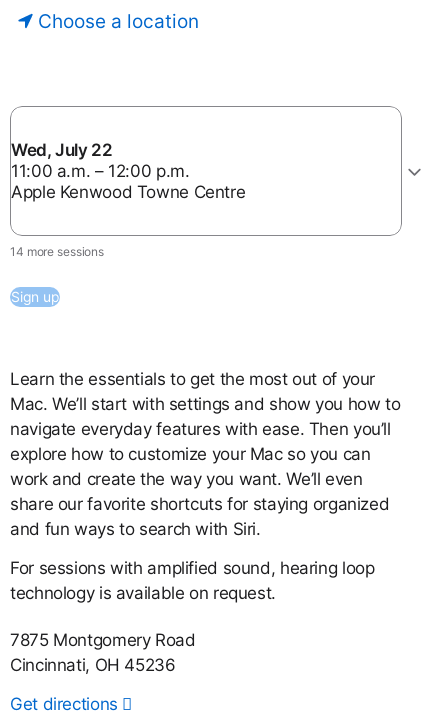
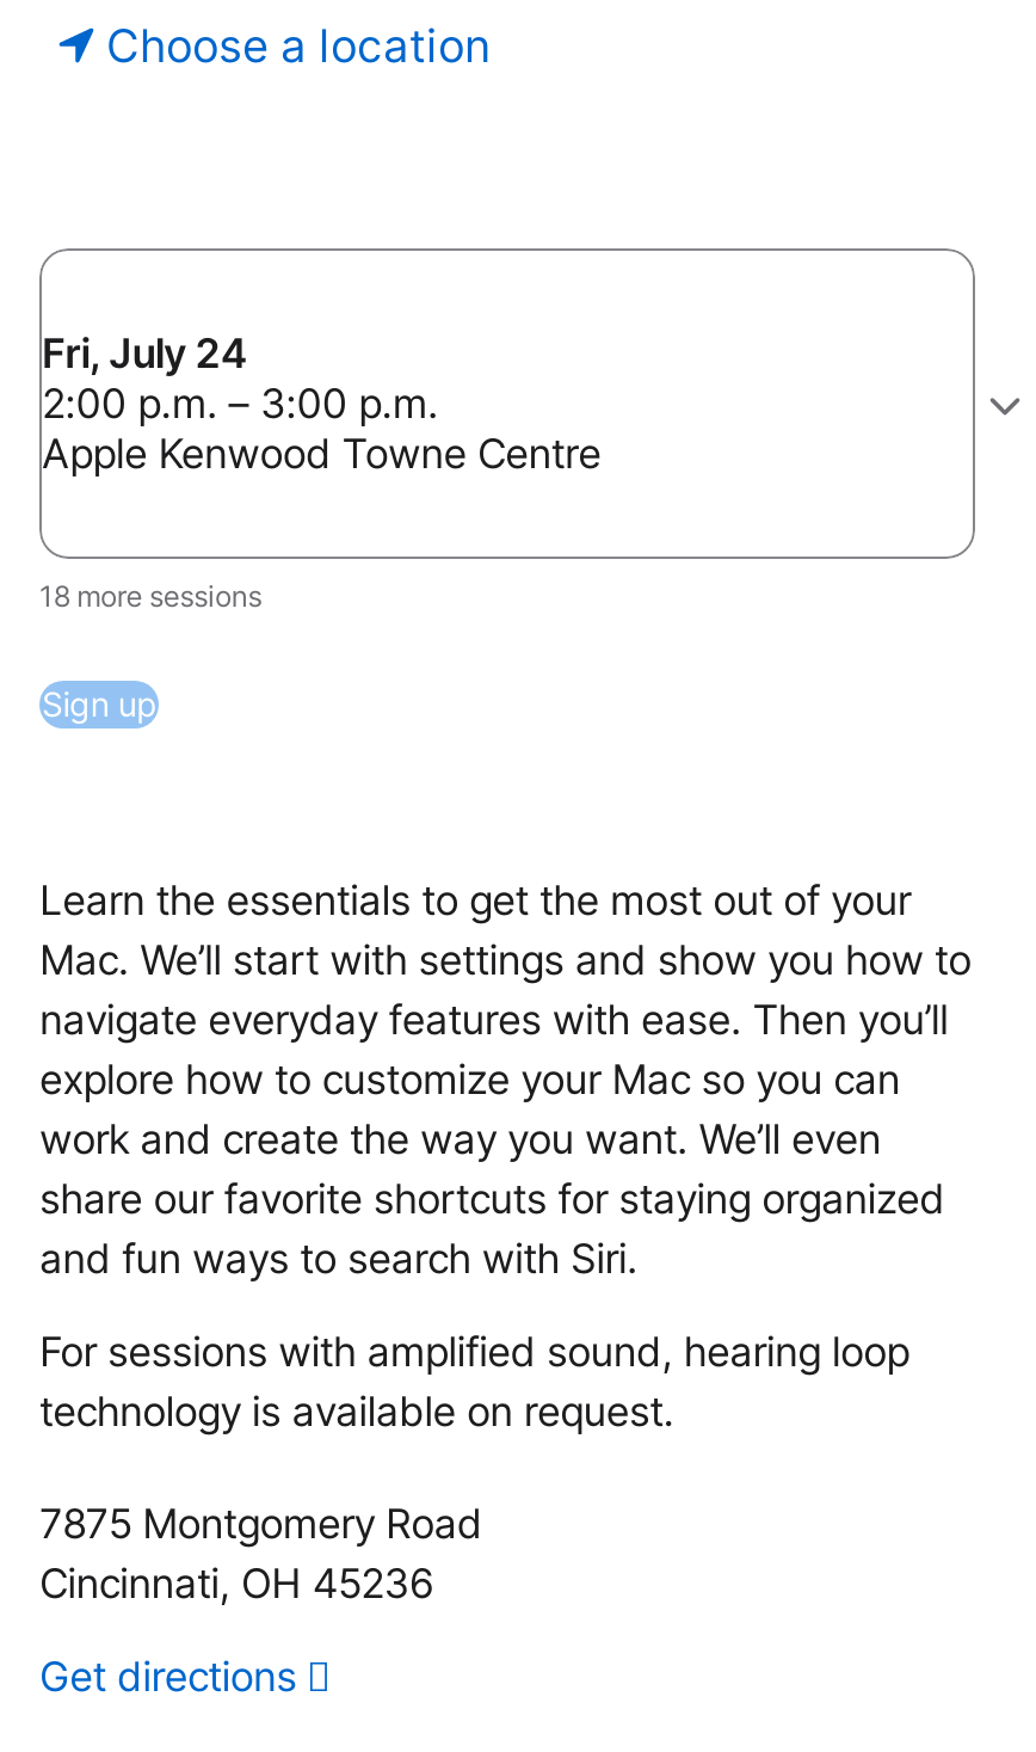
- Wed, July 22
+ Fri, July 24

- 11:00 a.m. – 12:00 p.m.
+ 2:00 p.m. – 3:00 p.m.

- 14 more sessions
+ 18 more sessions
